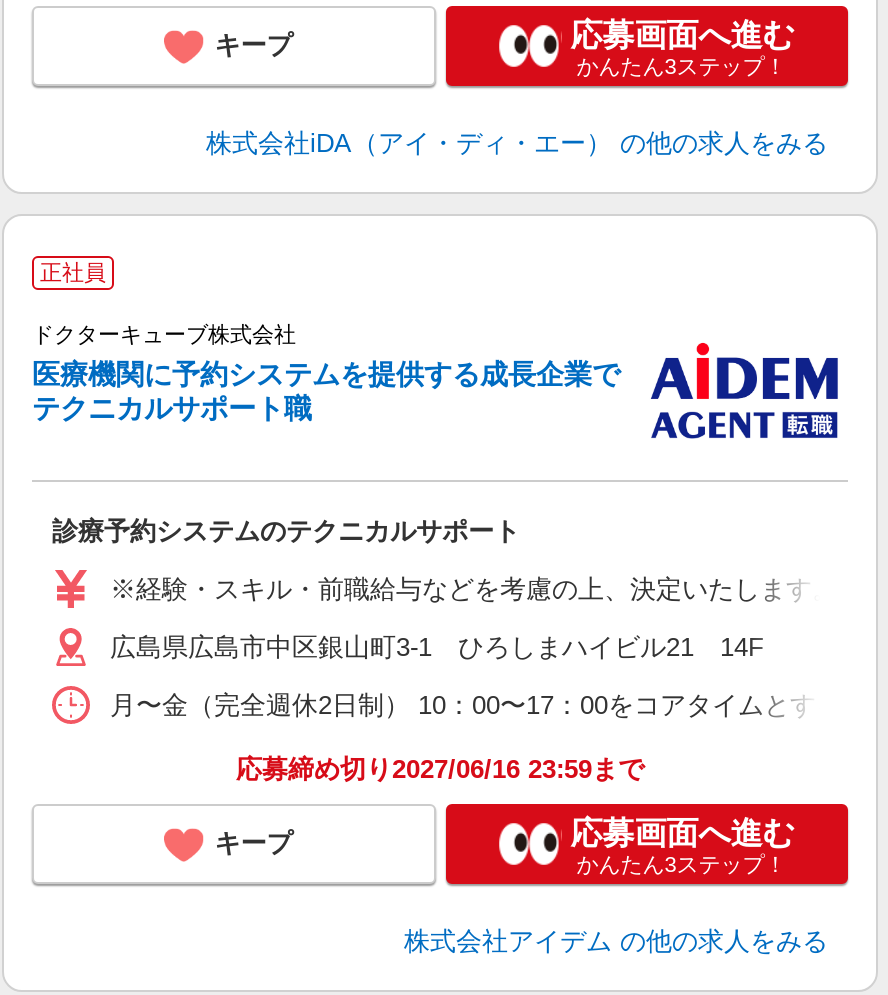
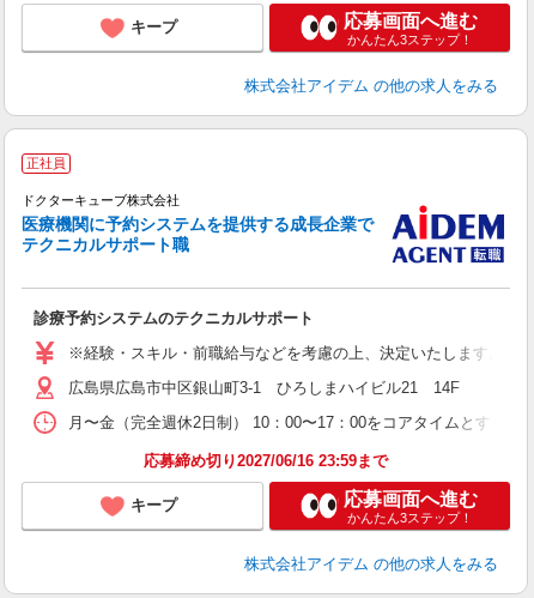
- 株式会社iDA（アイ・ディ・エー）の他の求人をみる
+ 株式会社アイデムの他の求人をみる
